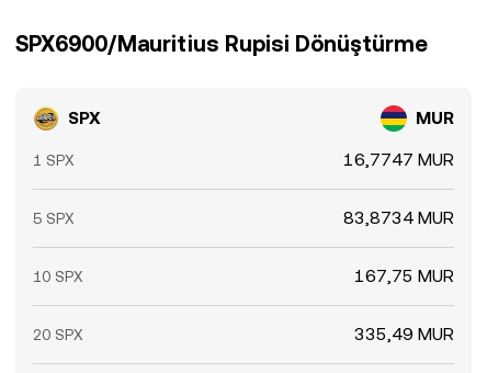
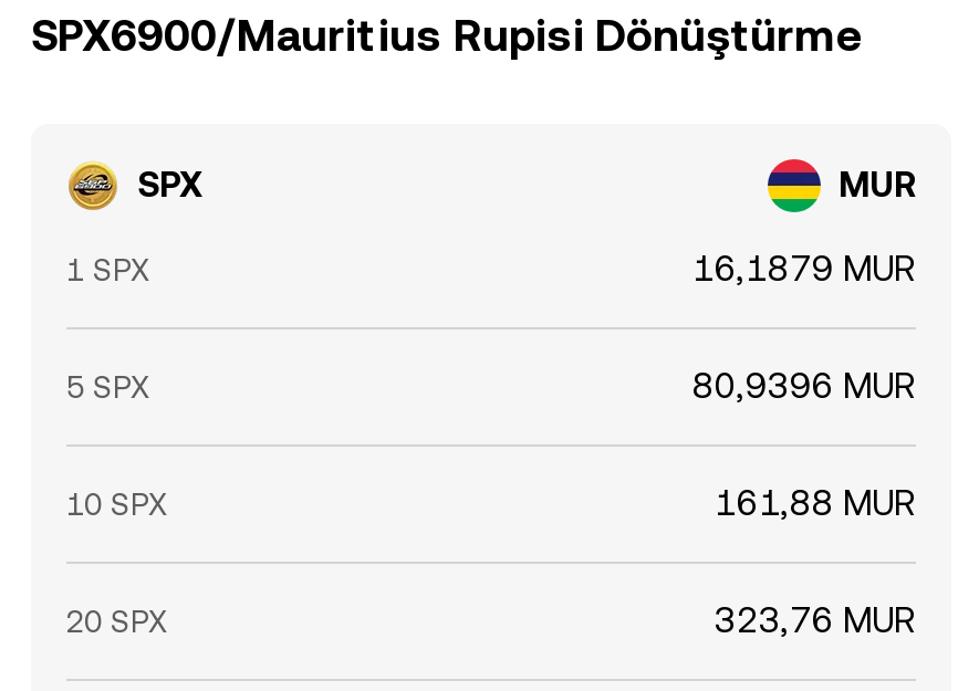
- 16,7747 MUR
+ 16,1879 MUR

- 83,8734 MUR
+ 80,9396 MUR

- 167,75 MUR
+ 161,88 MUR

- 335,49 MUR
+ 323,76 MUR
